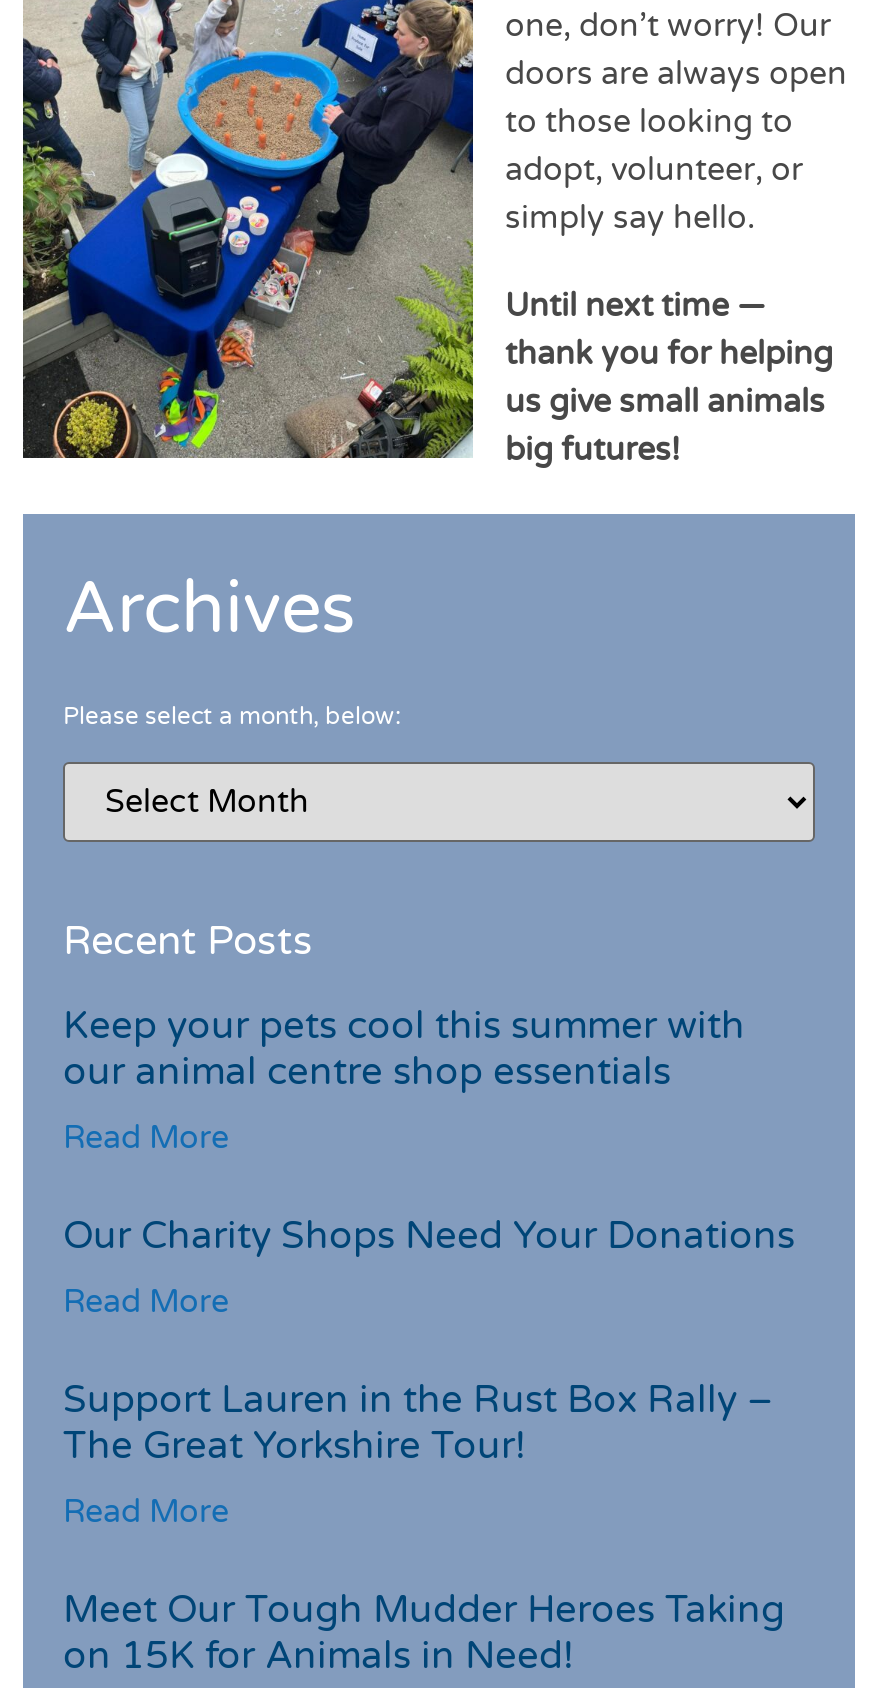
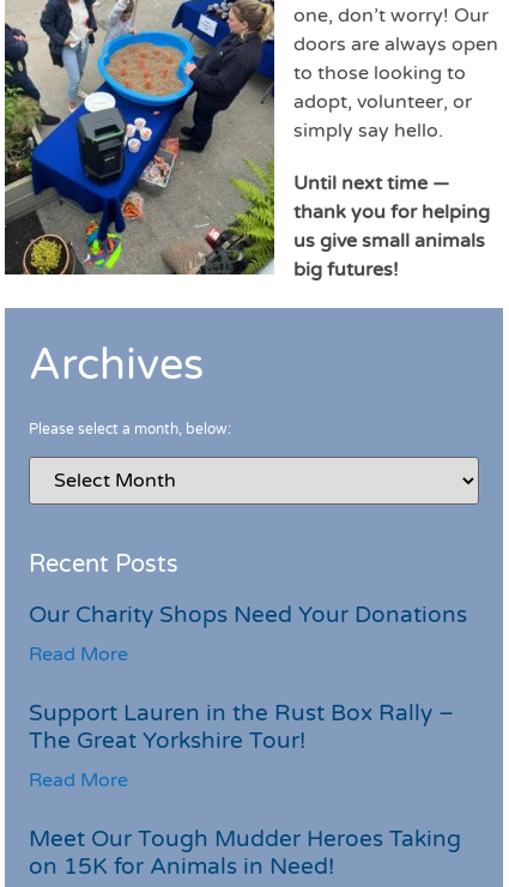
- Keep your pets cool this summer with
- our animal centre shop essentials
- Read More
